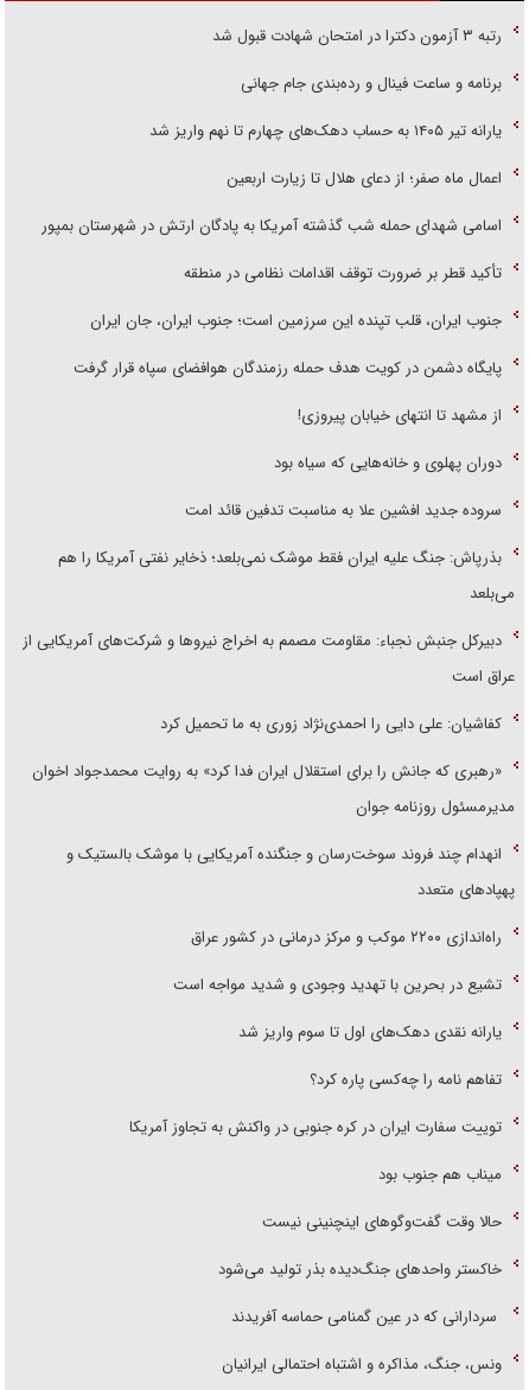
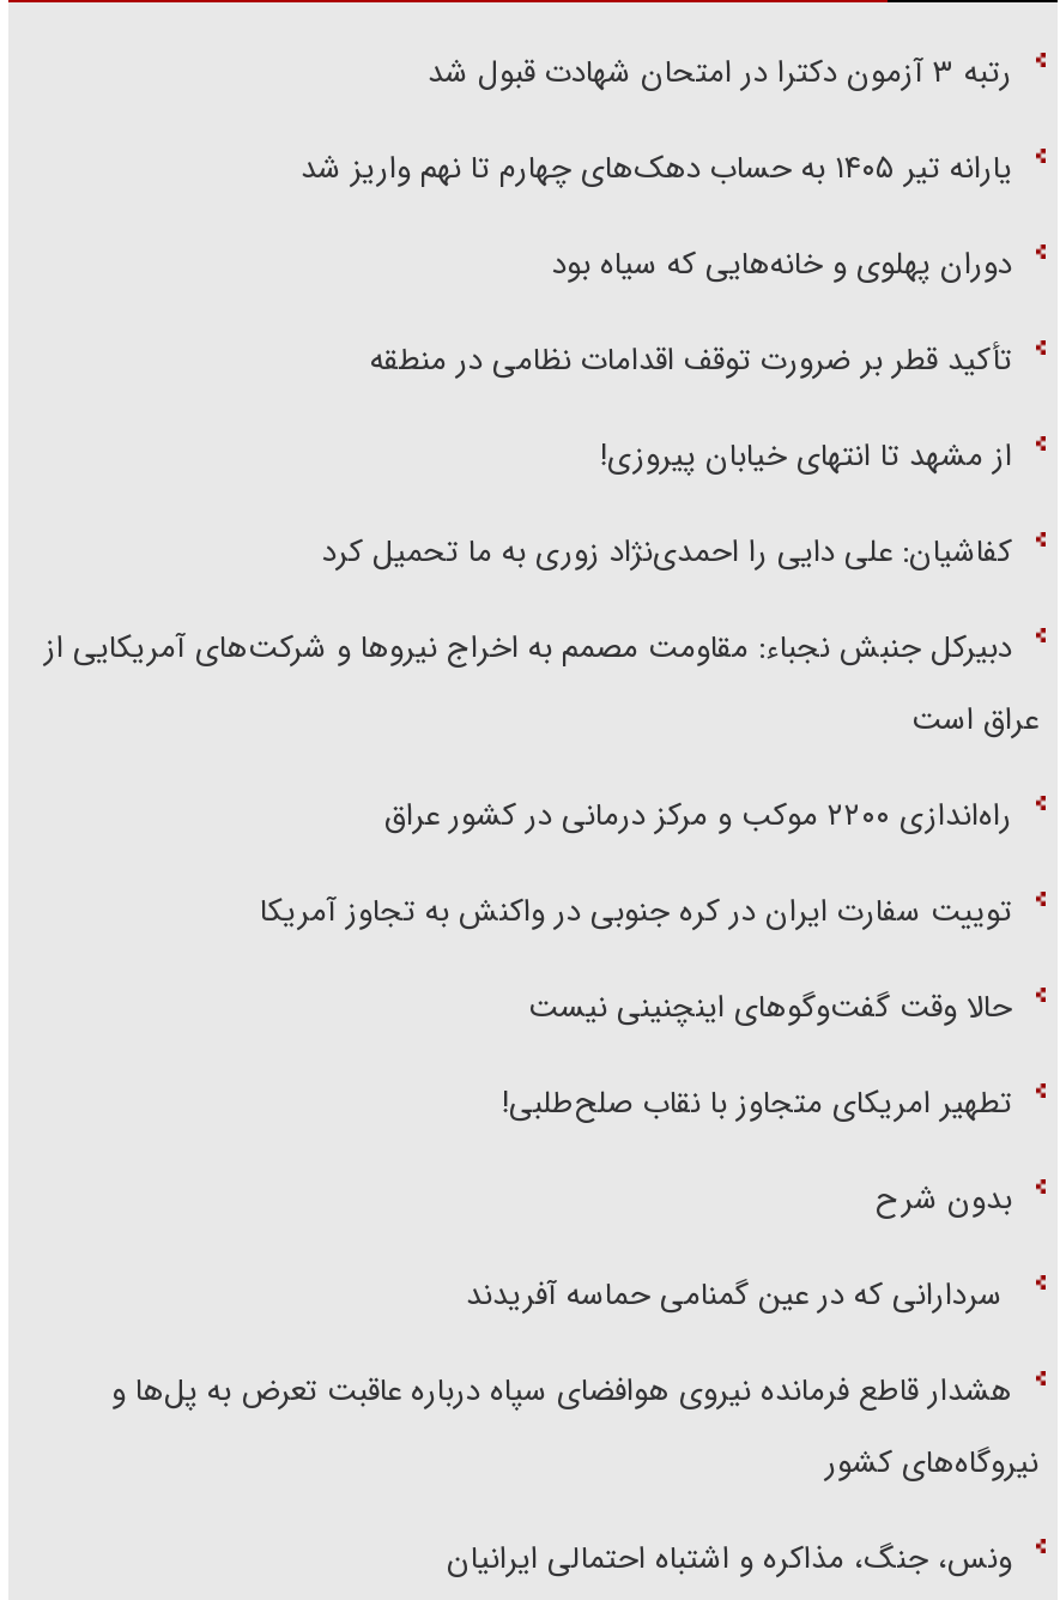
- برنامه و ساعت فینال و رده‌بندی جام جهانی

- اعمال ماه صفر؛ از دعای هلال تا زیارت اربعین
- اسامی شهدای حمله شب گذشته آمریکا به پادگان ارتش در شهرستان بمپور

- جنوب ایران، قلب تپنده این سرزمین است؛ جنوب ایران، جان ایران
- پایگاه دشمن در کویت هدف حمله رزمندگان هوافضای سپاه قرار گرفت

moved up: دوران پهلوی و خانه‌هایی که سیاه بود

- سروده جدید افشین علا به مناسبت تدفین قائد امت
- بذرپاش: جنگ علیه ایران فقط موشک نمی‌بلعد؛ ذخایر نفتی آمریکا را هم
- می‌بلعد

moved up: کفاشیان: علی دایی را احمدی‌نژاد زوری به ما تحمیل کرد

- «رهبری که جانش را برای استقلال ایران فدا کرد» به روایت محمد‌جواد اخوان
- مدیرمسئول روزنامه جوان
- انهدام چند فروند سوخت‌رسان و جنگنده آمریکایی با موشک بالستیک و
- پهپاد‌های متعدد

- تشیع در بحرین با تهدید وجودی و شدید مواجه است
- یارانه نقدی دهک‌های اول تا سوم واریز شد
- تفاهم نامه را چه‌کسی پاره کرد؟

moved up: توییت سفارت ایران در کره جنوبی در واکنش به تجاوز آمریکا

- میناب هم جنوب بود

moved up: حالا وقت گفت‌و‌گو‌های اینچنینی نیست

- خاکستر واحد‌های جنگ‌دیده بذر تولید می‌شود
+ تطهیر امریکای متجاوز با نقاب صلح‌طلبی!
+ بدون شرح

moved up: سردارانی که در عین گمنامی حماسه آفریدند

+ هشدار قاطع فرمانده نیروی هوافضای سپاه درباره عاقبت تعرض به پل‌ها و
+ نیروگاه‌های کشور
